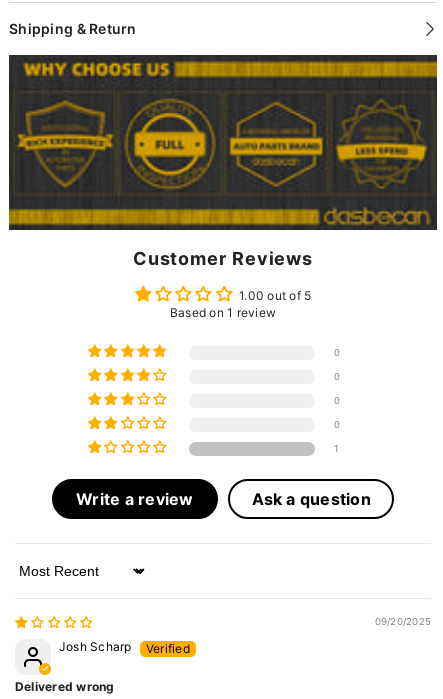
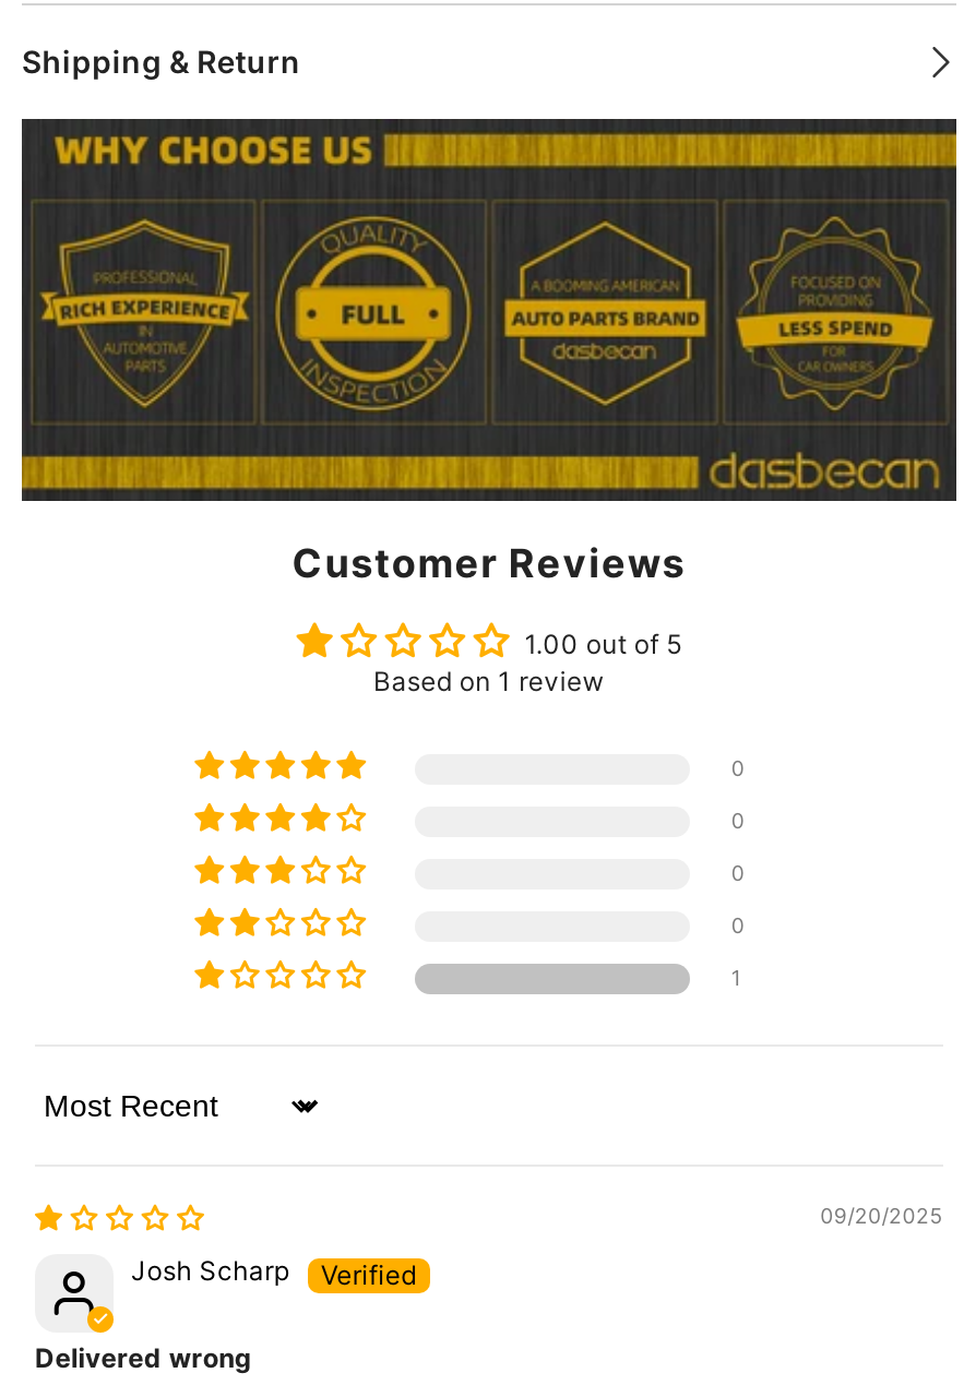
- Write a review
- Ask a question
